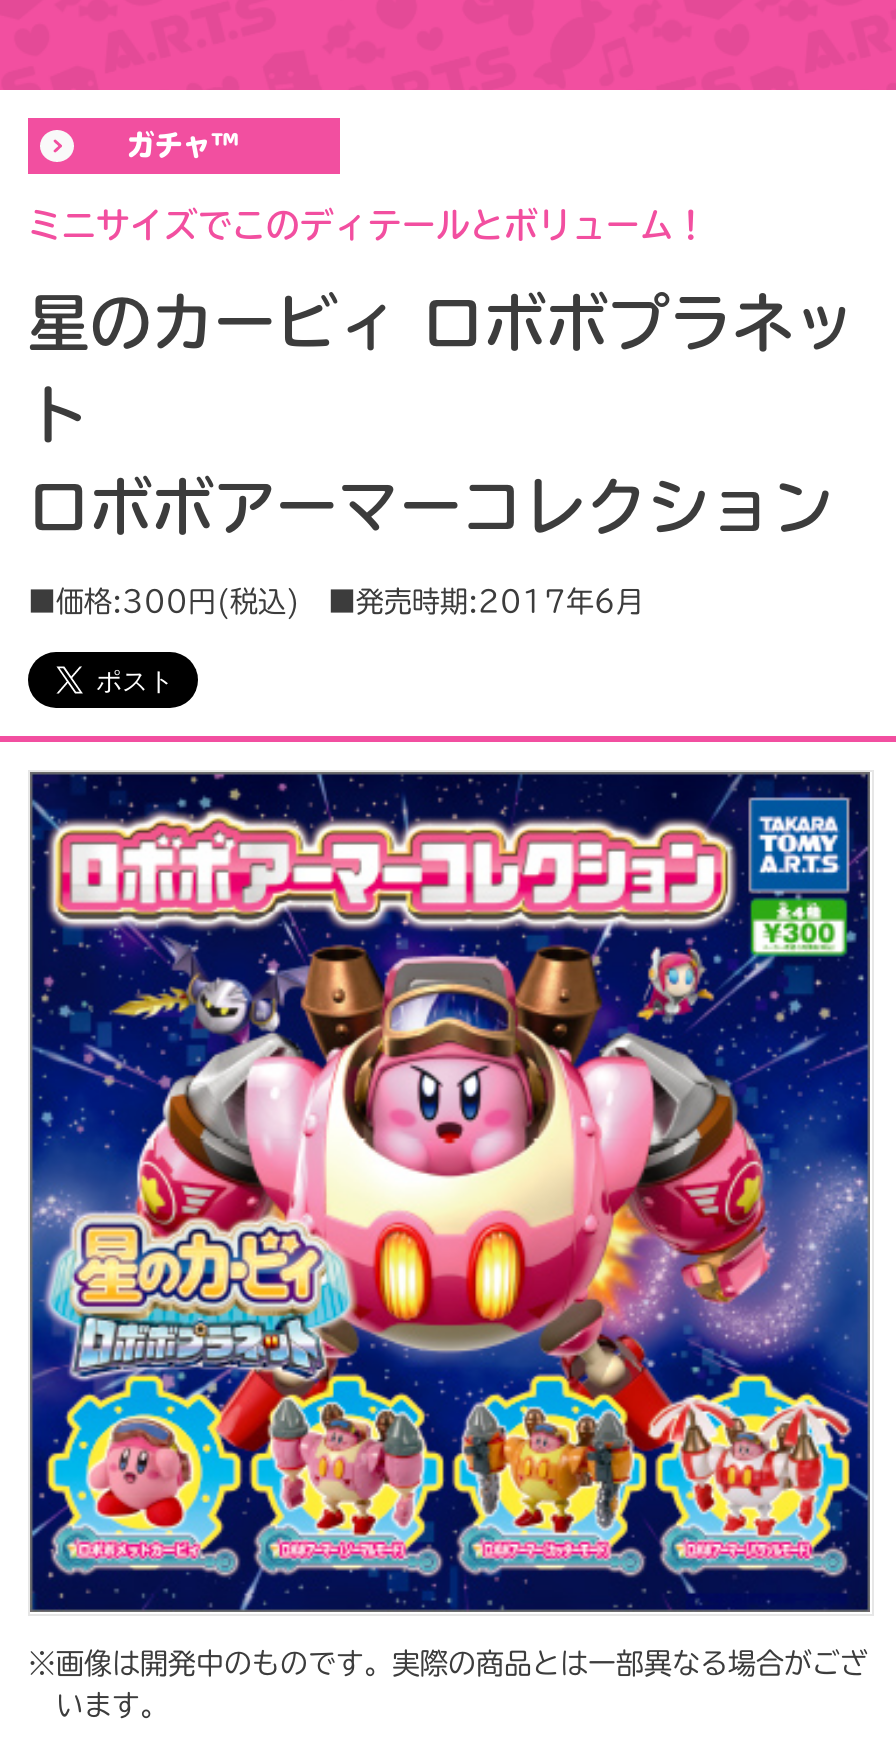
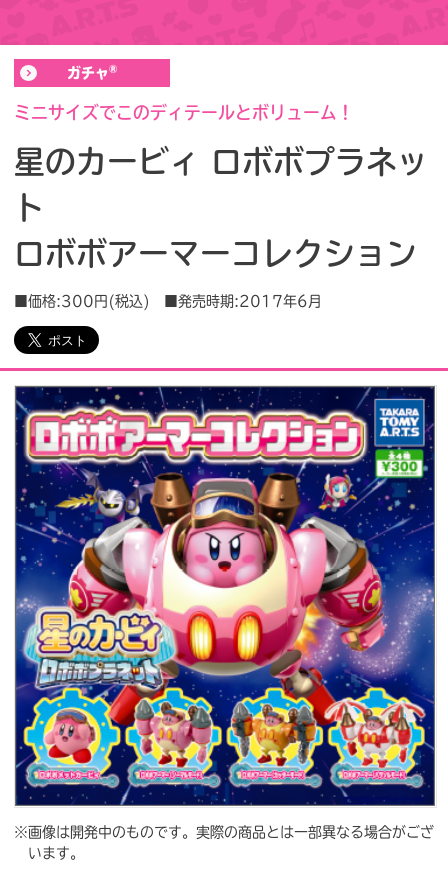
- ガチャ™
+ ガチャ®
